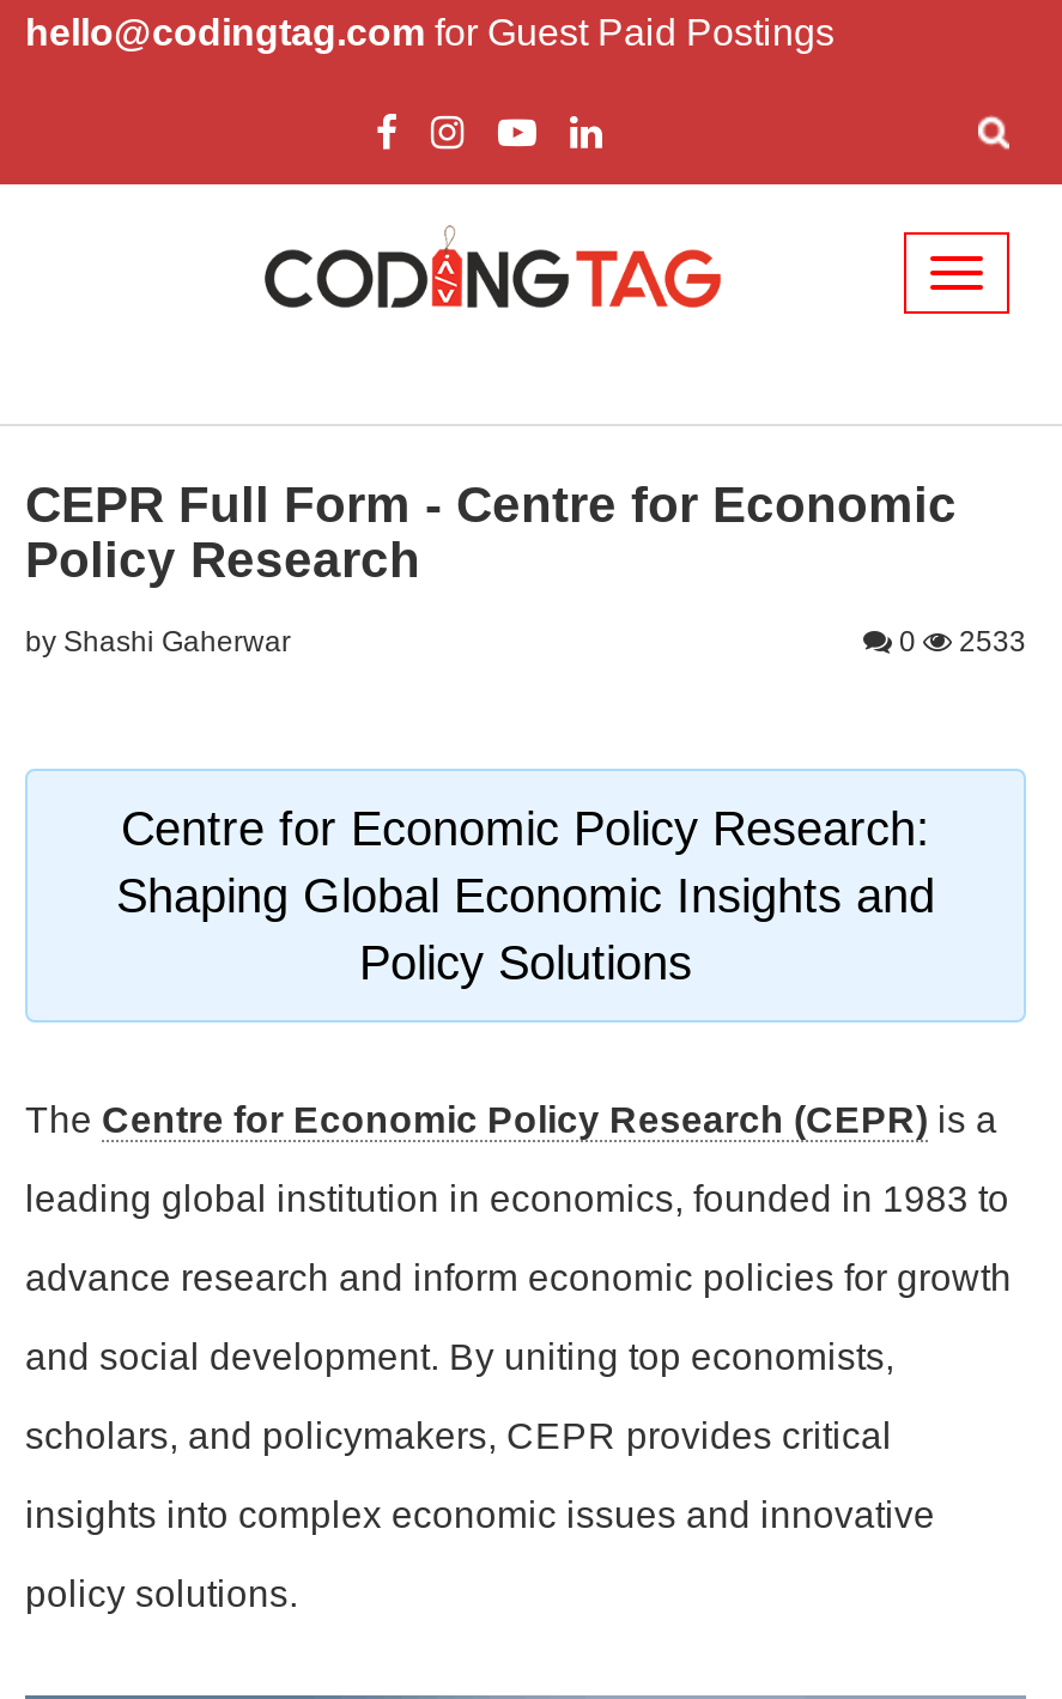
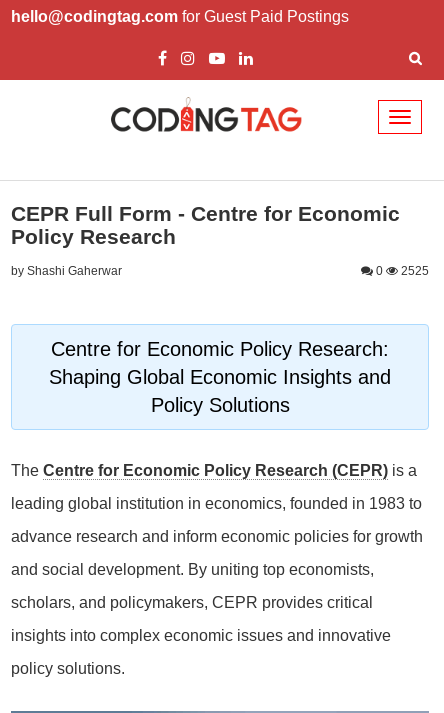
- 0 2533
+ 0 2525
